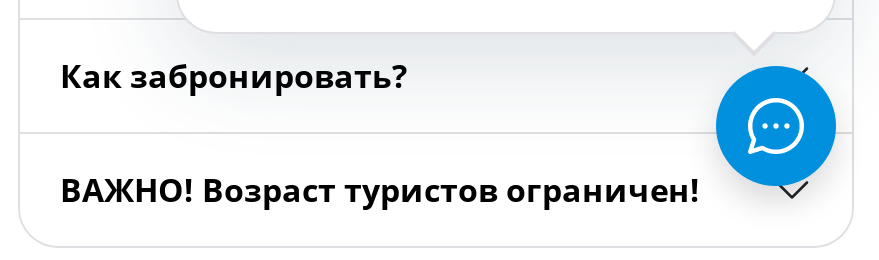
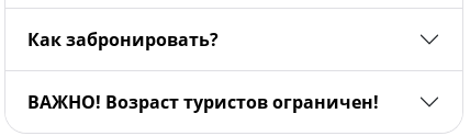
- [image]
